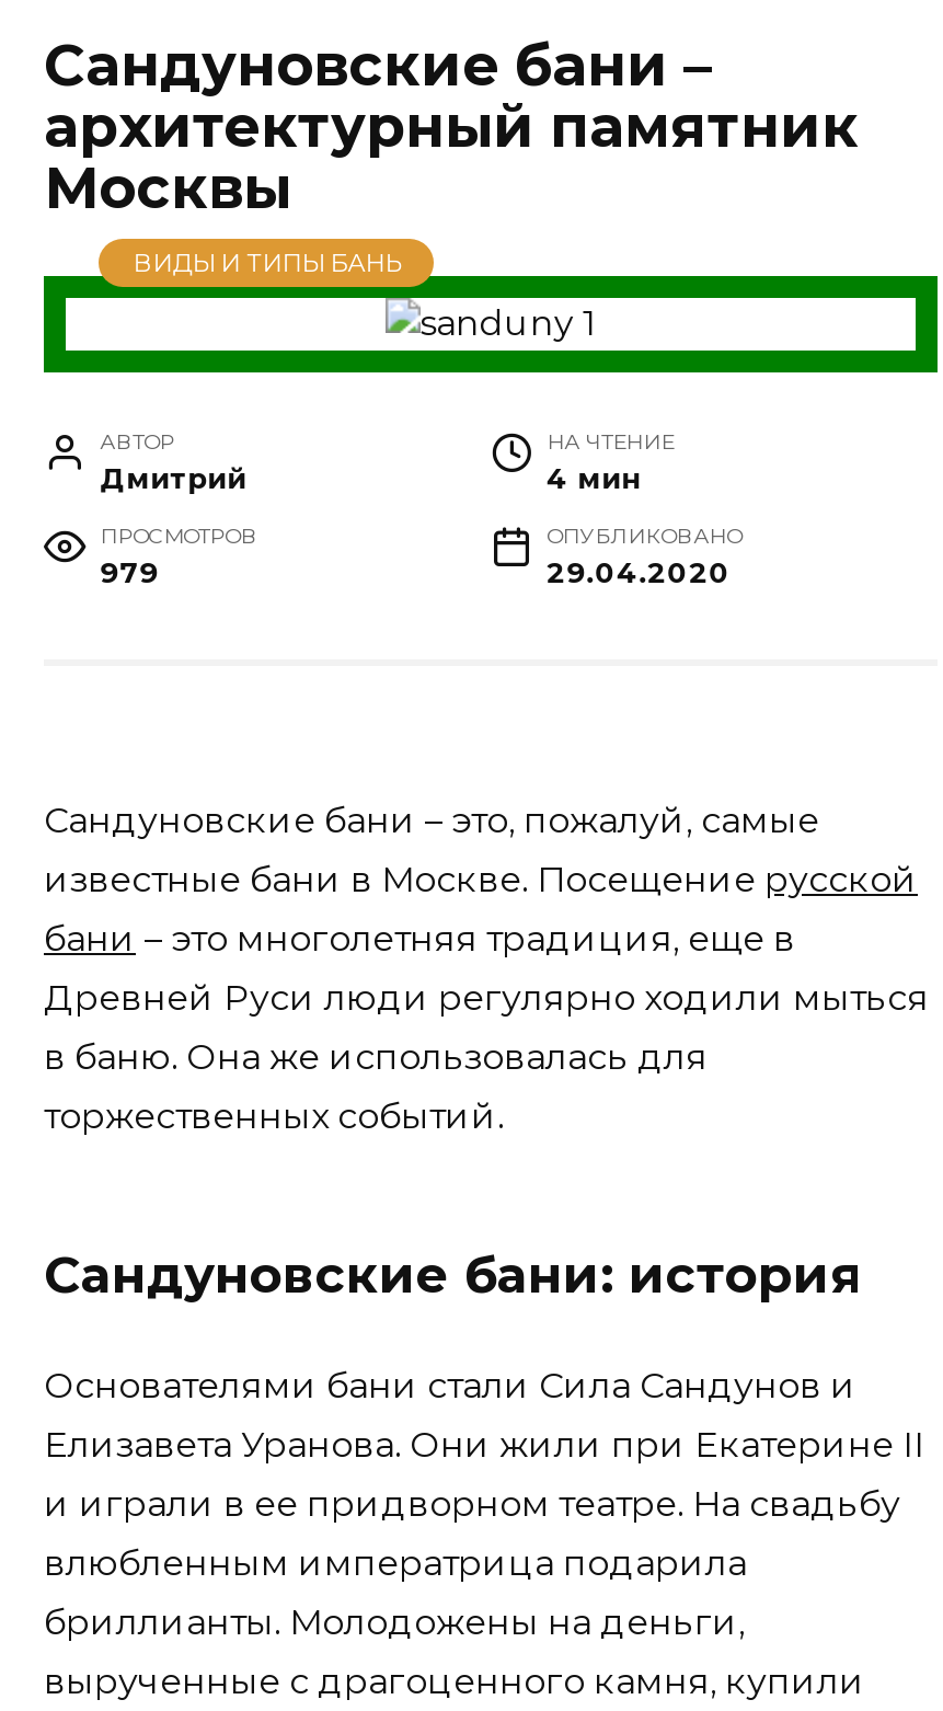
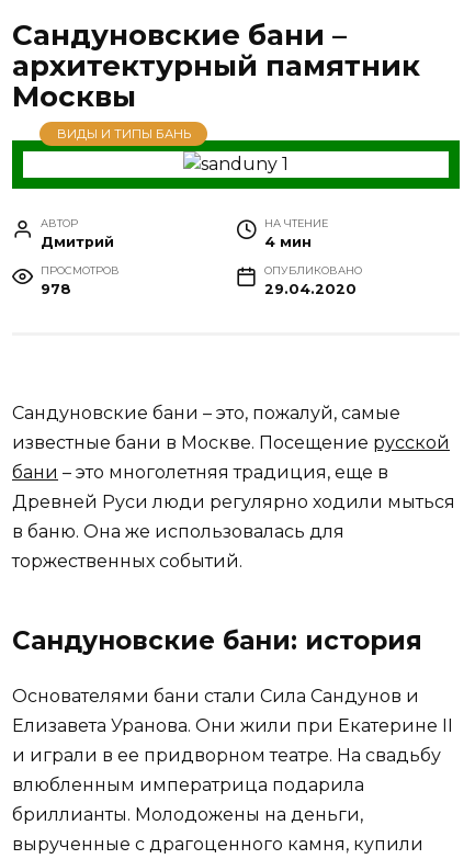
- 979
+ 978
